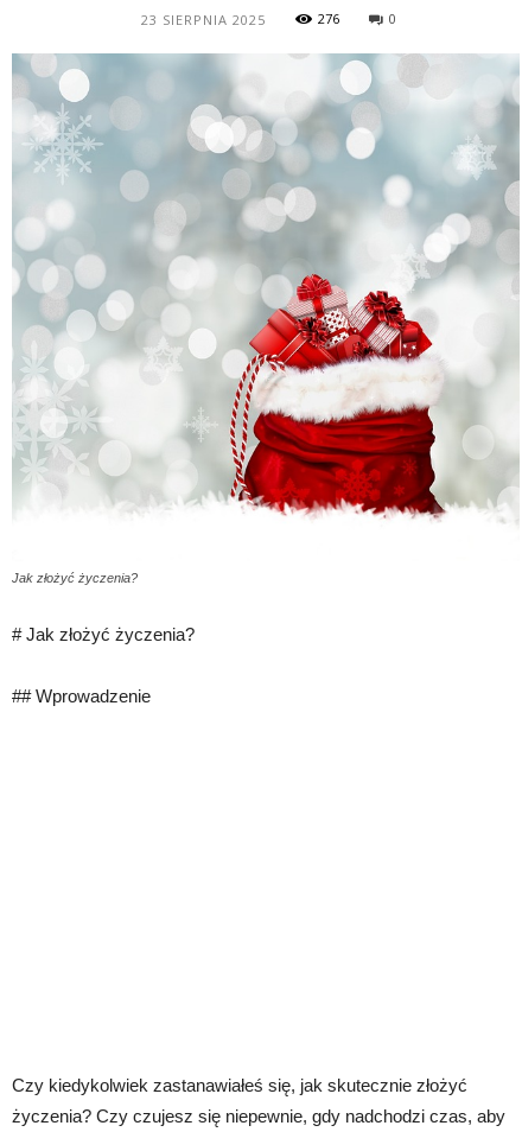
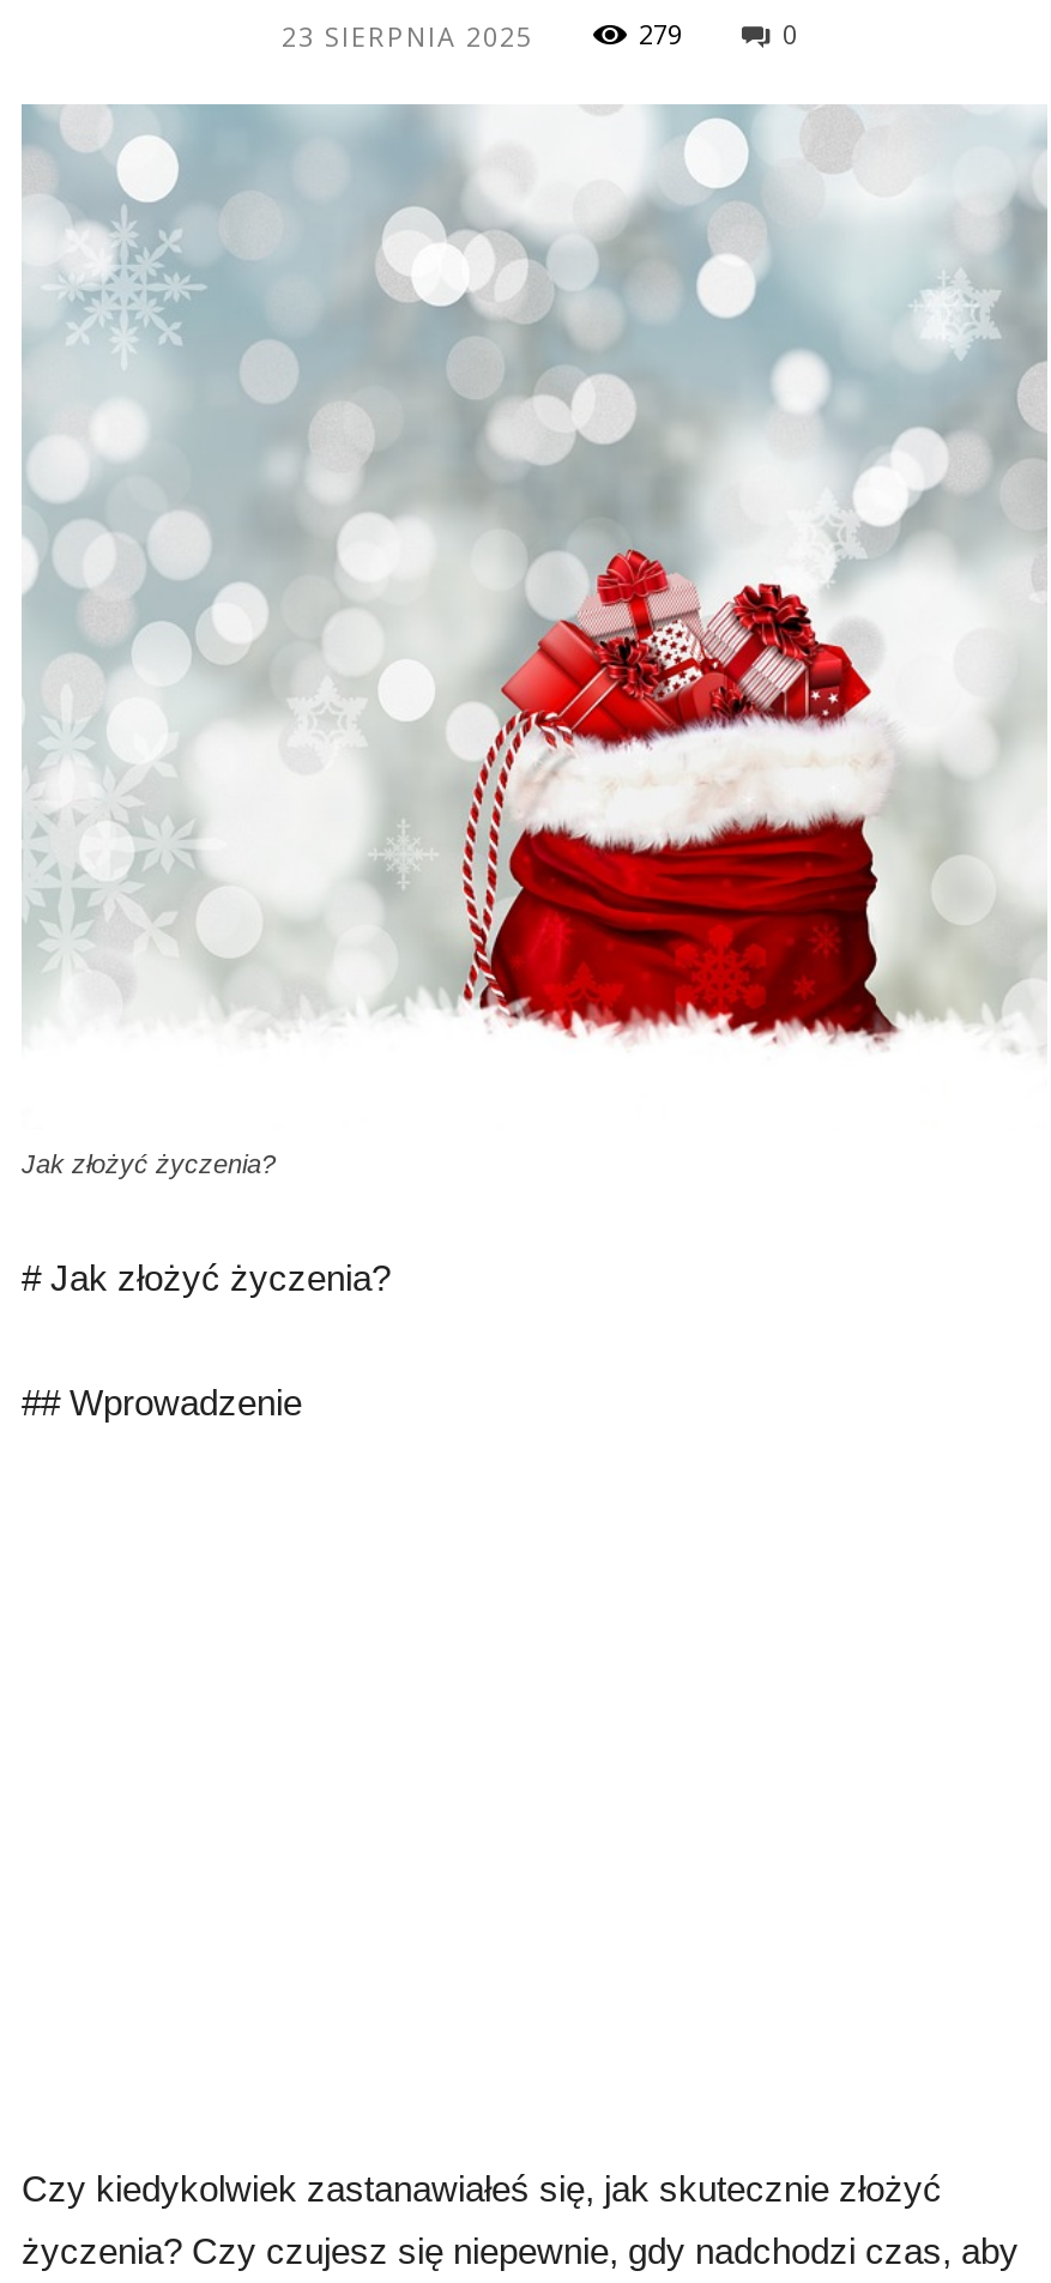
- 276
+ 279
